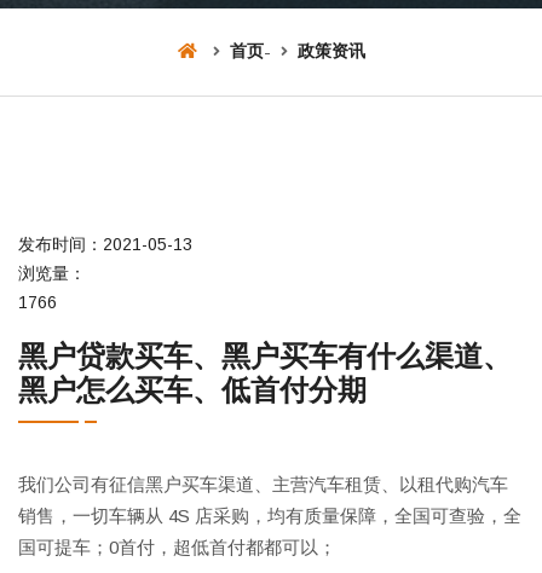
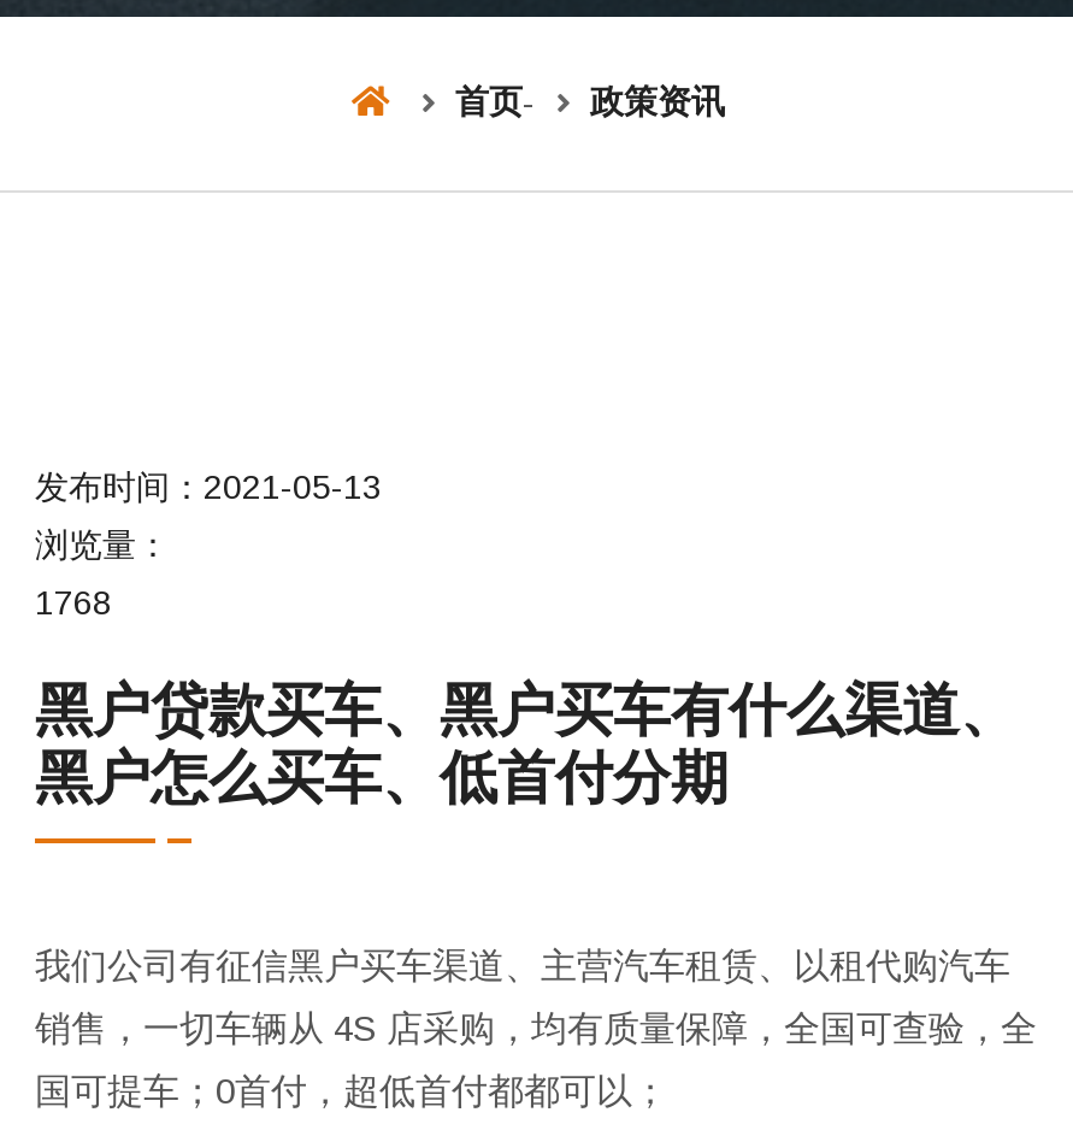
- 1766
+ 1768
